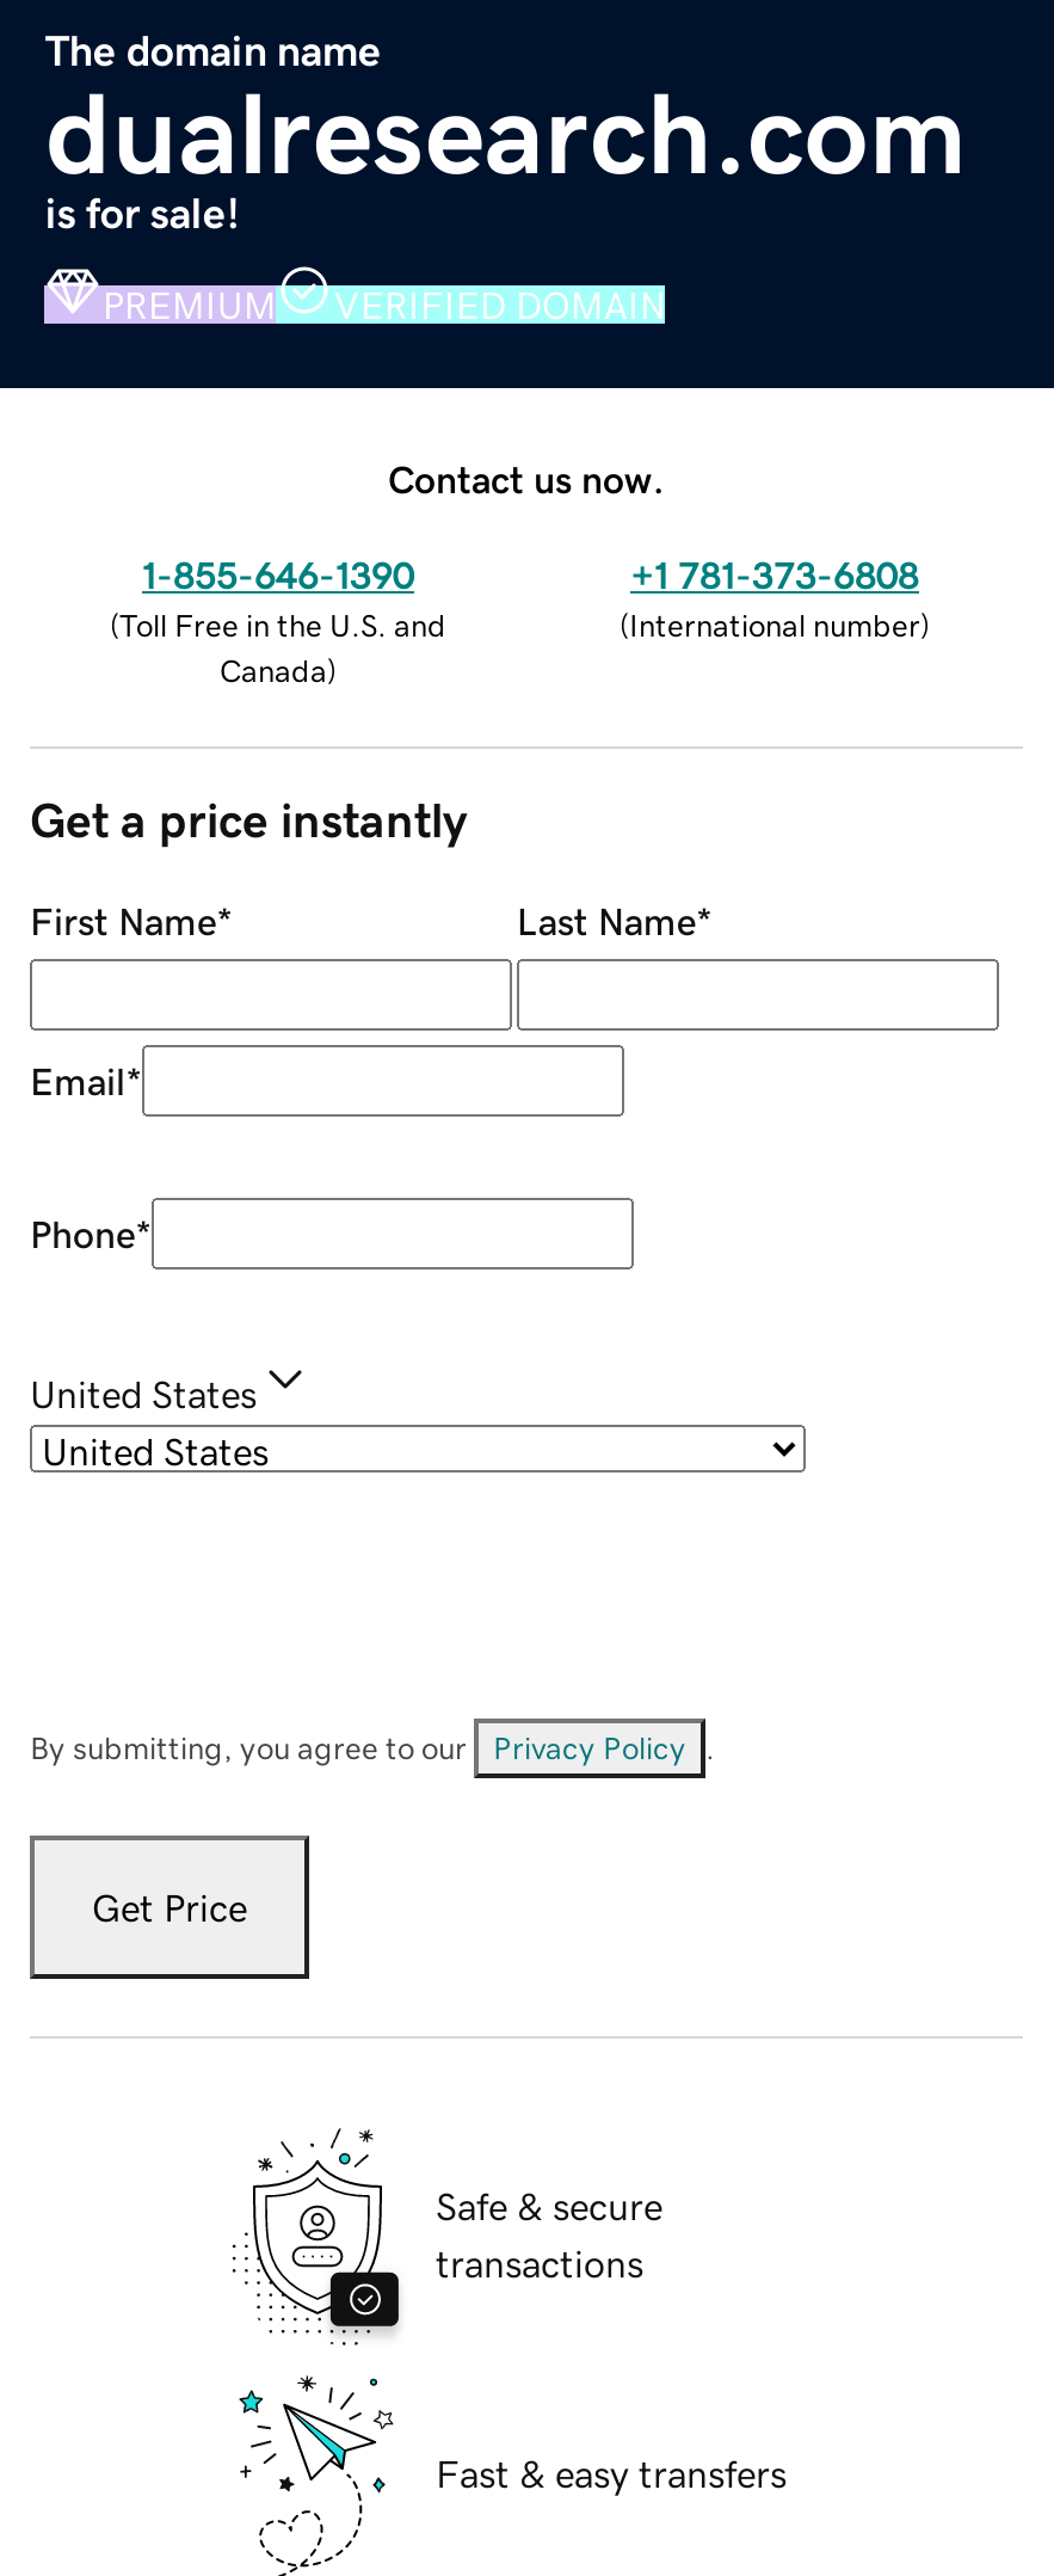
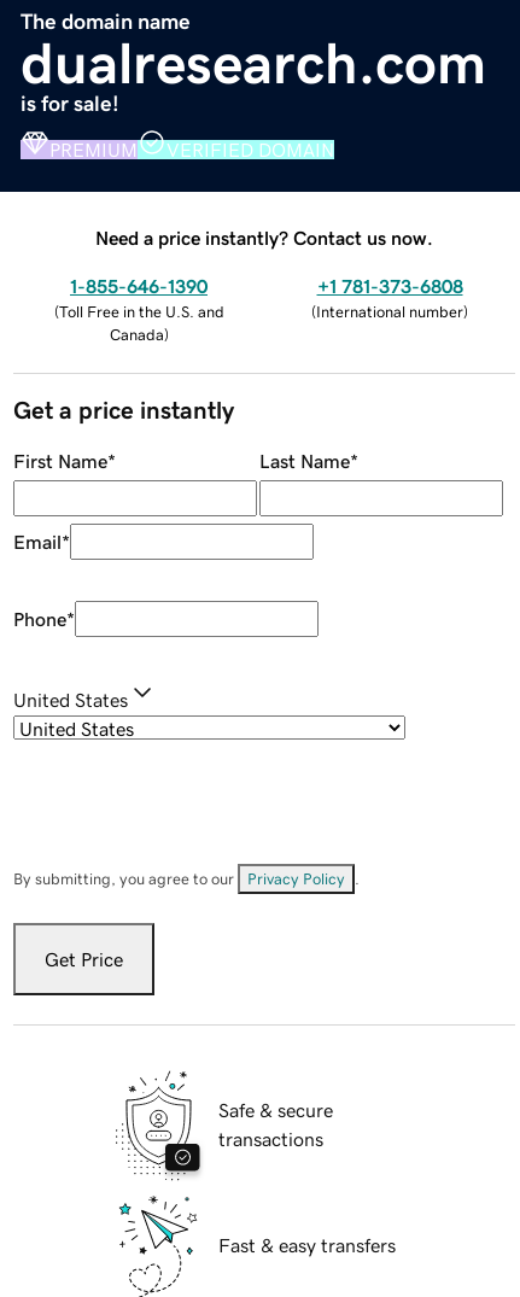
- Contact us now.
+ Need a price instantly? Contact us now.
